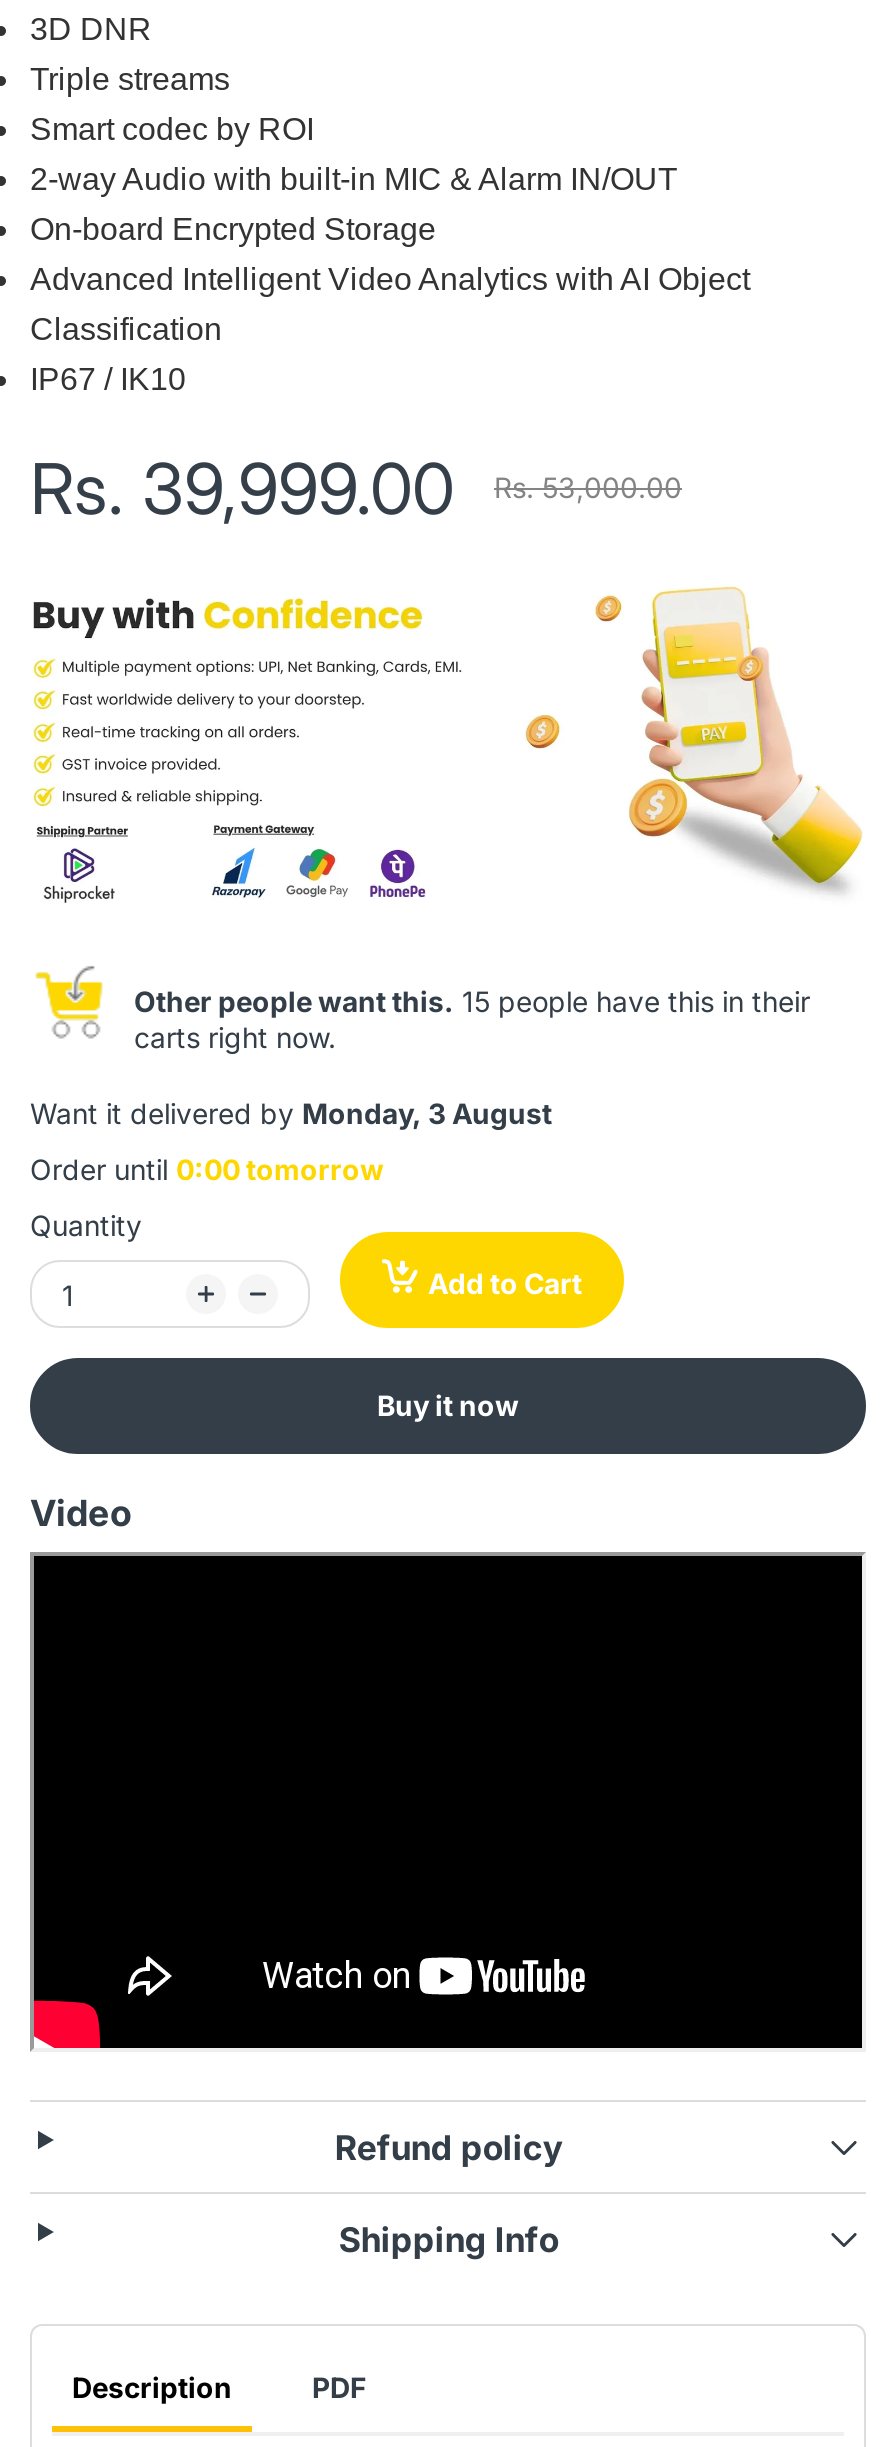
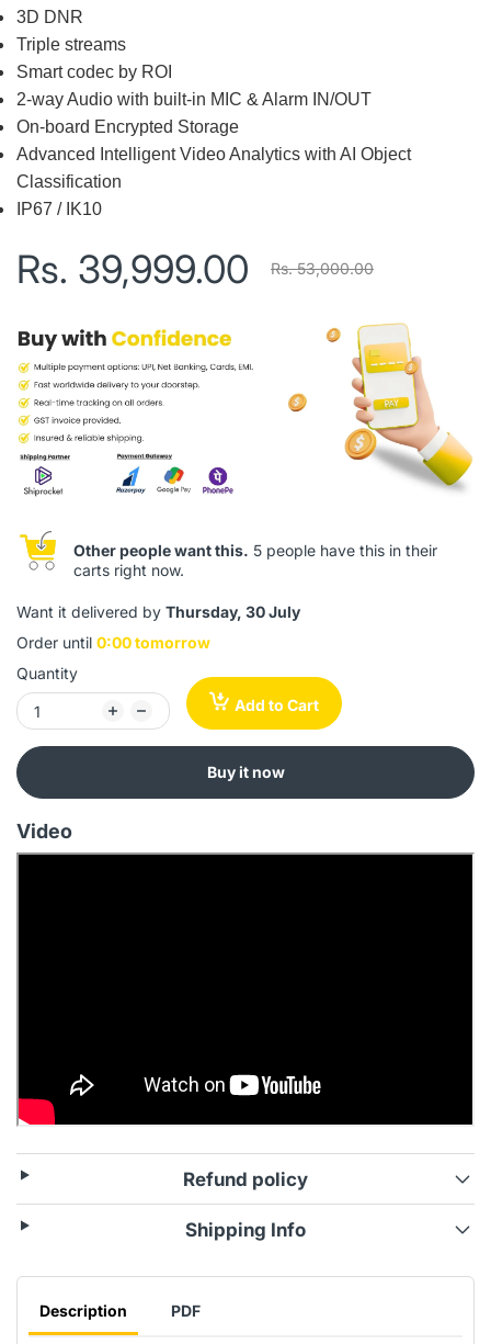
- Other people want this. 15 people have this in their
+ Other people want this. 5 people have this in their

- Want it delivered by Monday, 3 August
+ Want it delivered by Thursday, 30 July
